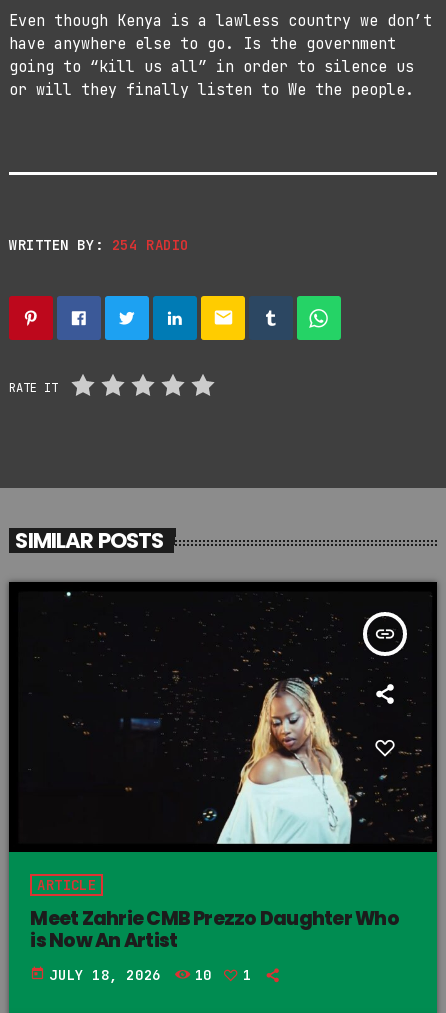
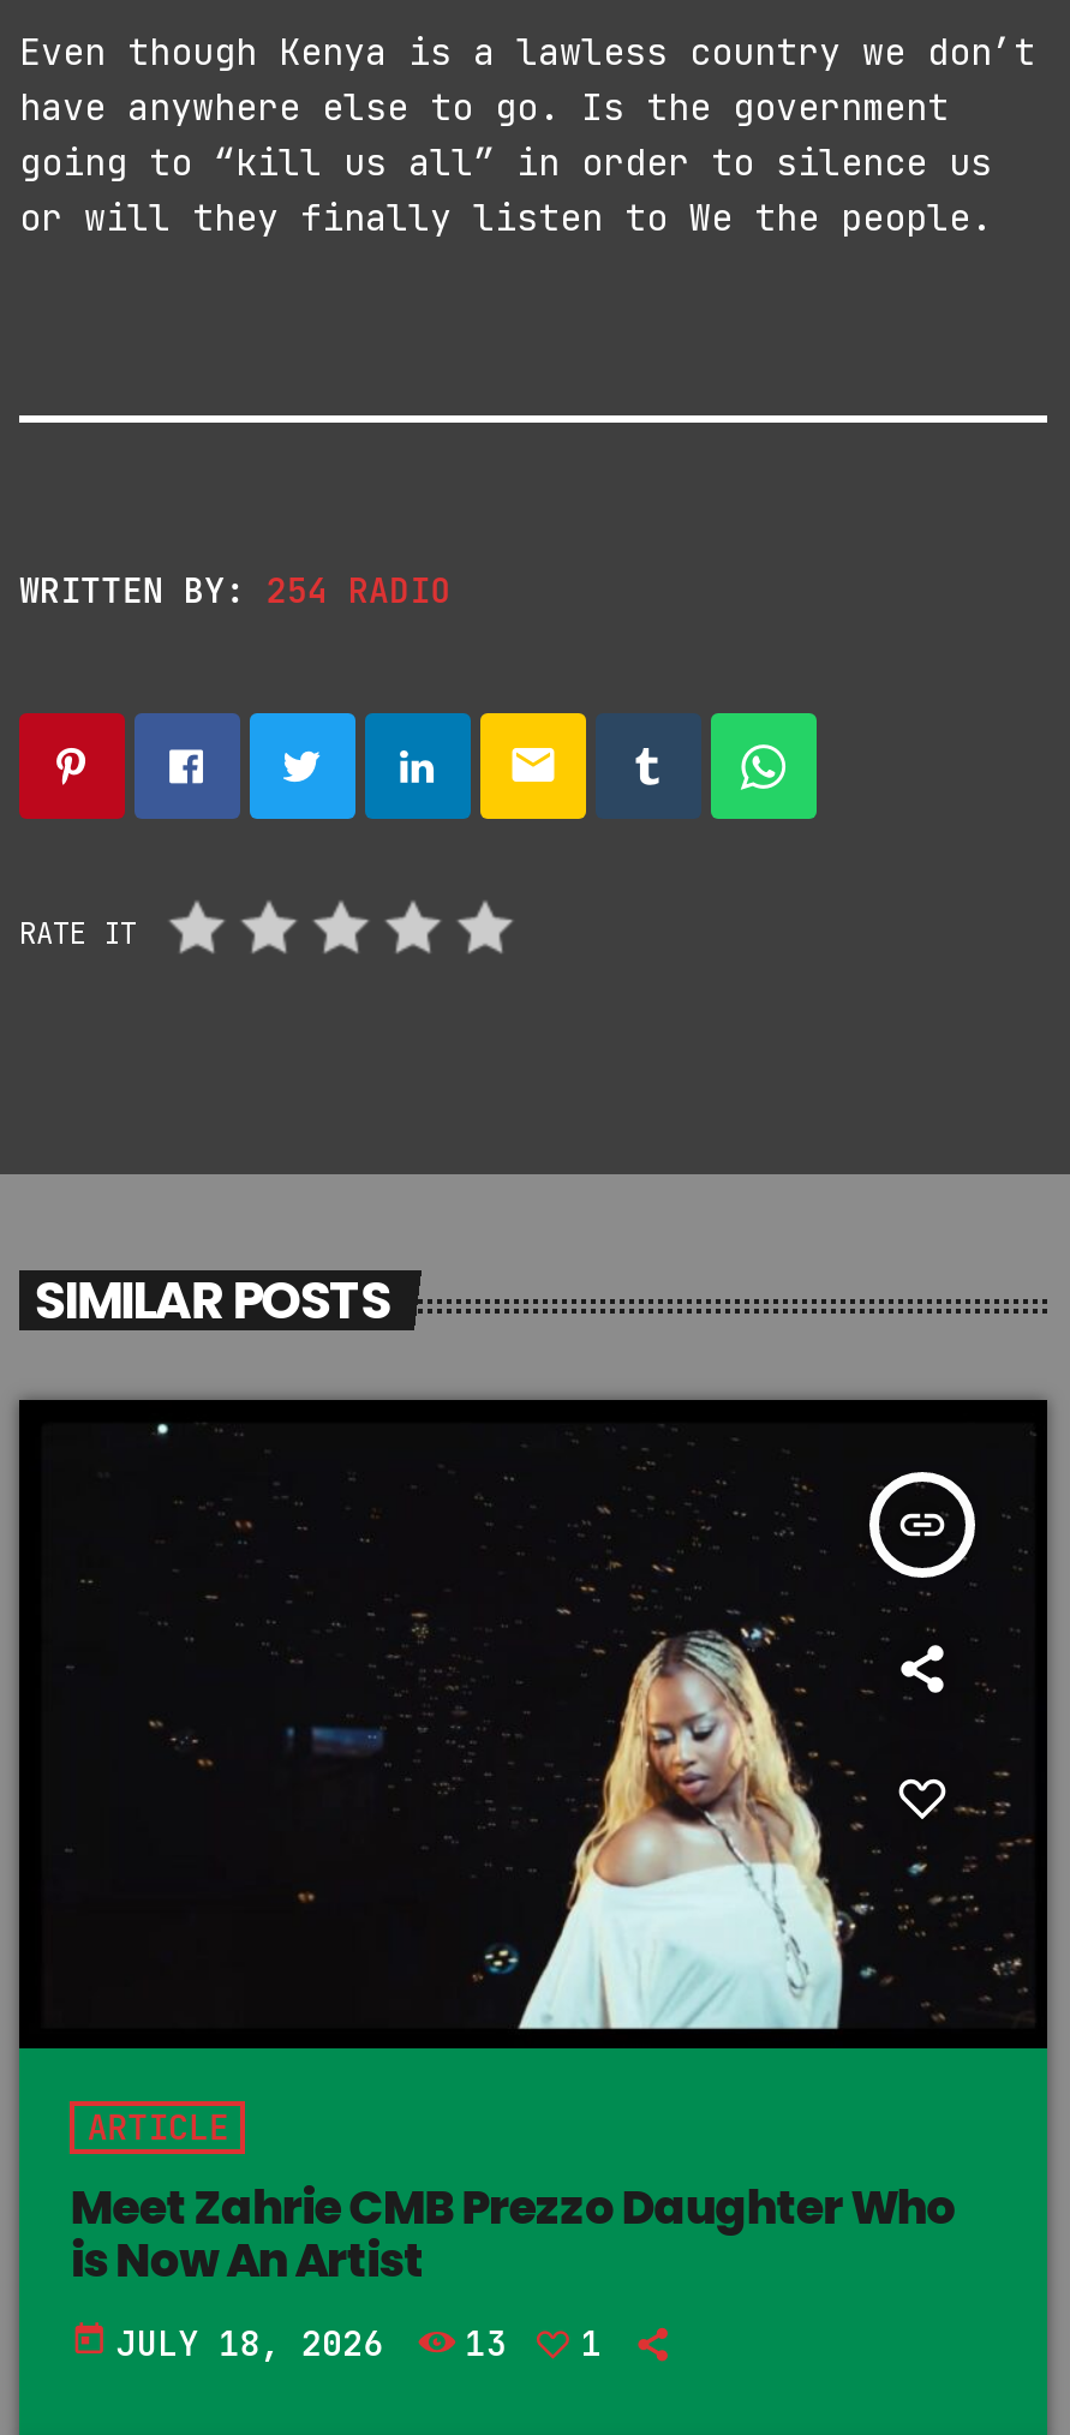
- 10
+ 13
